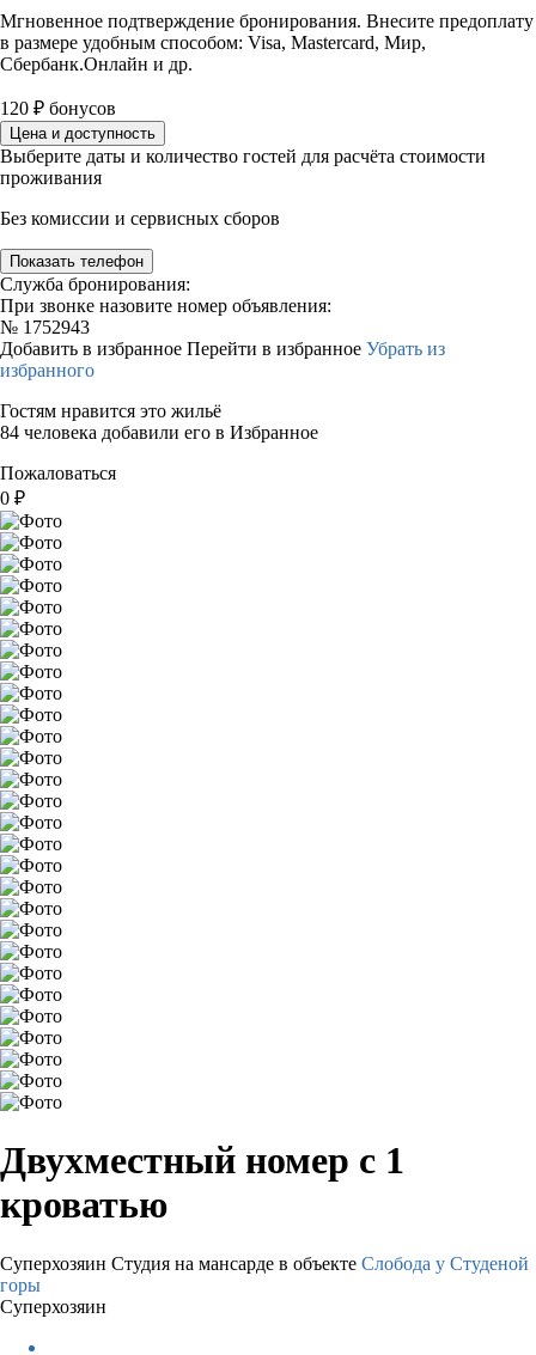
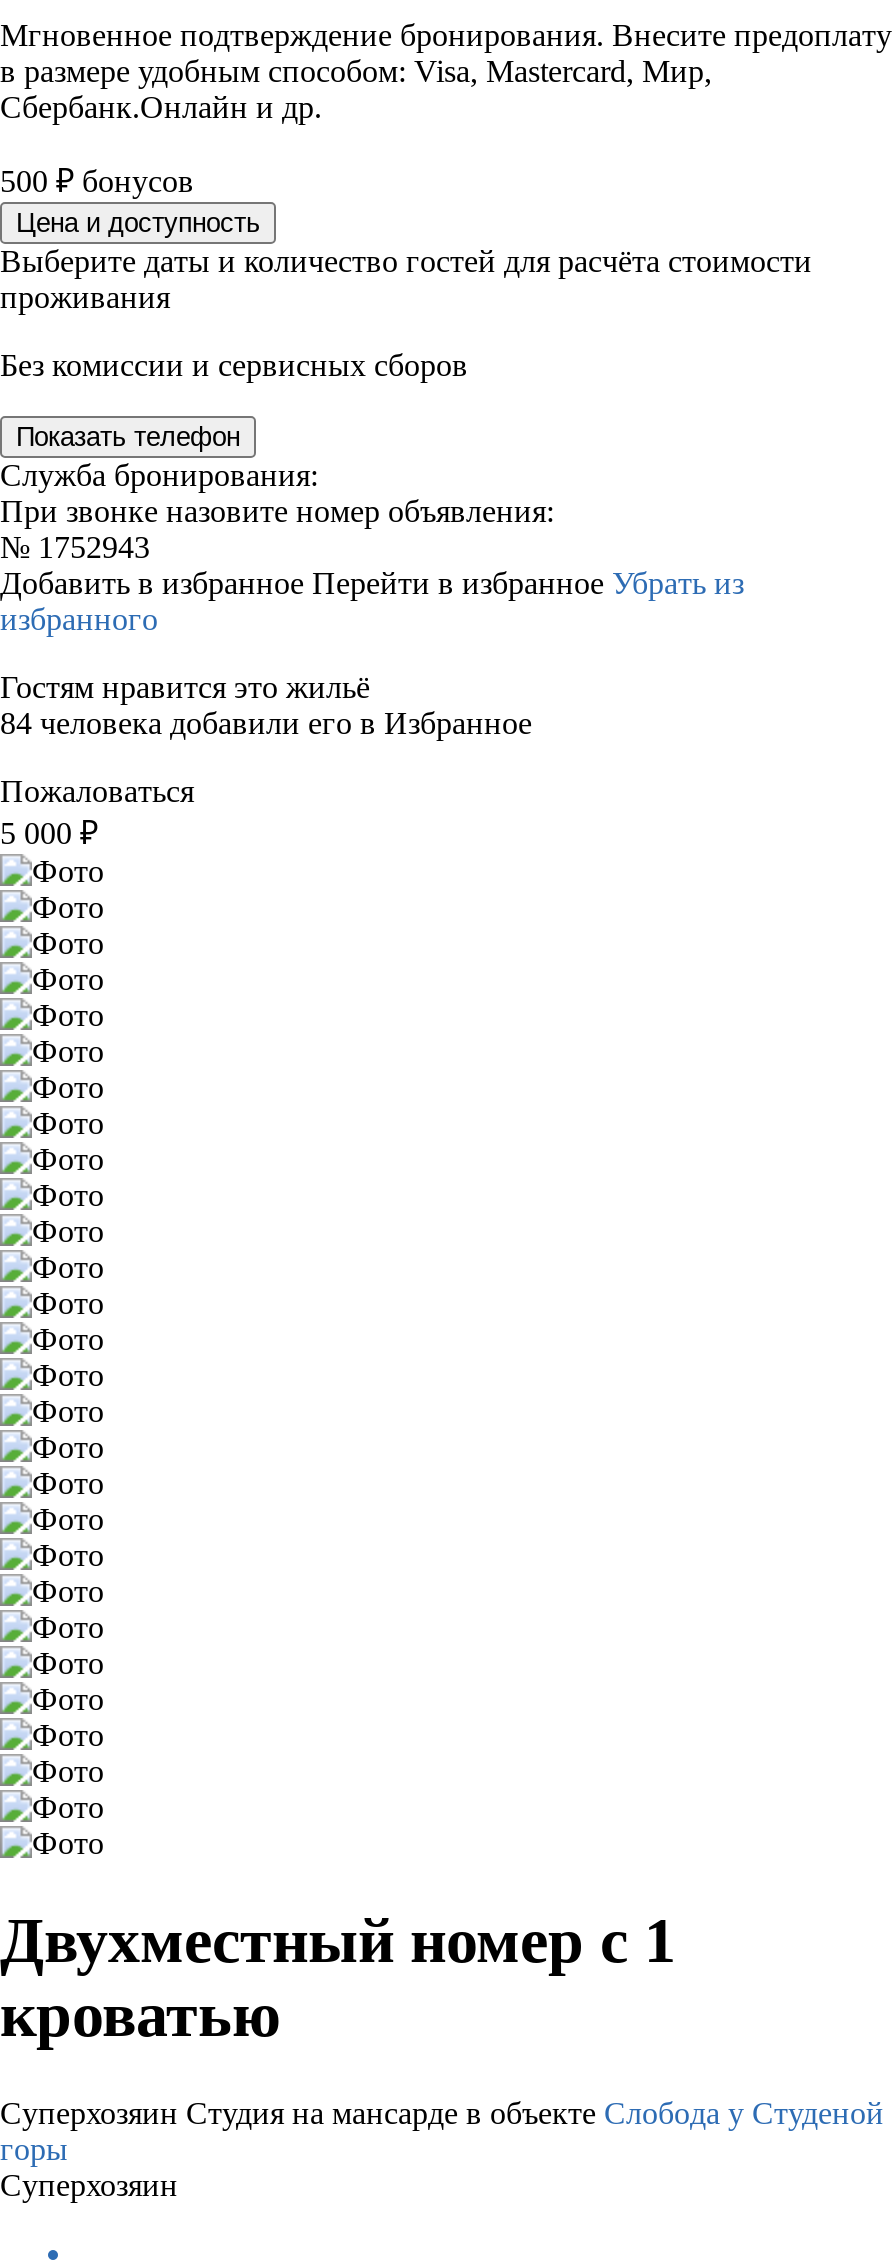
- 120 ₽ бонусов
+ 500 ₽ бонусов

- 0 ₽
+ 5 000 ₽
